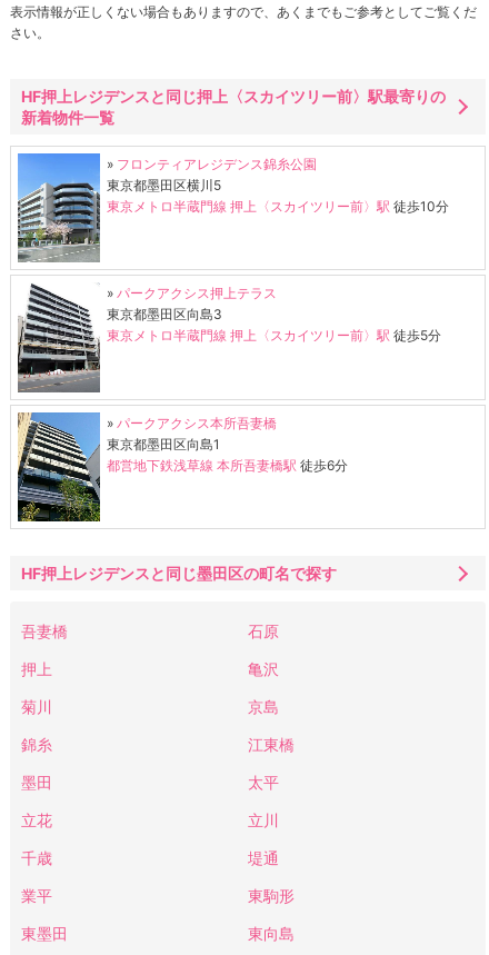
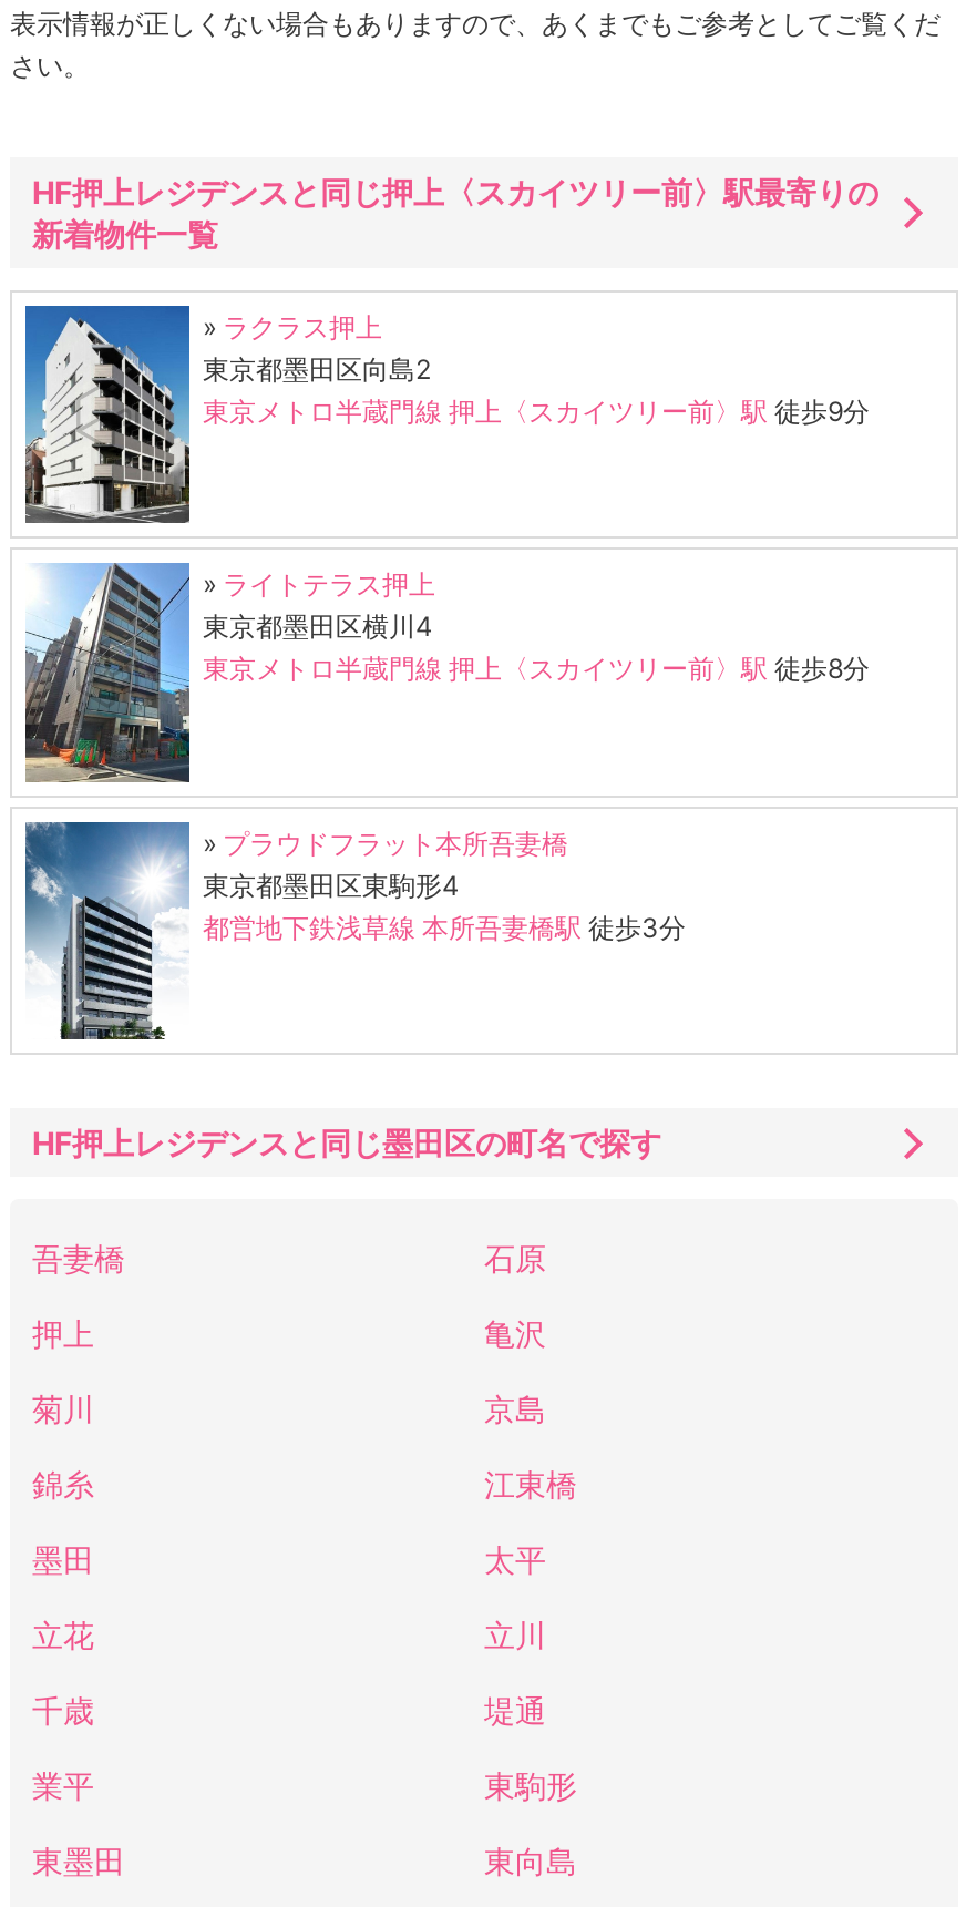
- [image]
- »フロンティアレジデンス錦糸公園
- 東京都墨田区横川5
- 東京メトロ半蔵門線 押上〈スカイツリー前〉駅徒歩10分
+ [image]
+ »ラクラス押上
+ 東京都墨田区向島2
+ 東京メトロ半蔵門線 押上〈スカイツリー前〉駅徒歩9分

- [image]
- »パークアクシス押上テラス
- 東京都墨田区向島3
- 東京メトロ半蔵門線 押上〈スカイツリー前〉駅徒歩5分
+ [image]
+ »ライトテラス押上
+ 東京都墨田区横川4
+ 東京メトロ半蔵門線 押上〈スカイツリー前〉駅徒歩8分

- [image]
- »パークアクシス本所吾妻橋
- 東京都墨田区向島1
- 都営地下鉄浅草線 本所吾妻橋駅徒歩6分
+ [image]
+ »プラウドフラット本所吾妻橋
+ 東京都墨田区東駒形4
+ 都営地下鉄浅草線 本所吾妻橋駅徒歩3分
